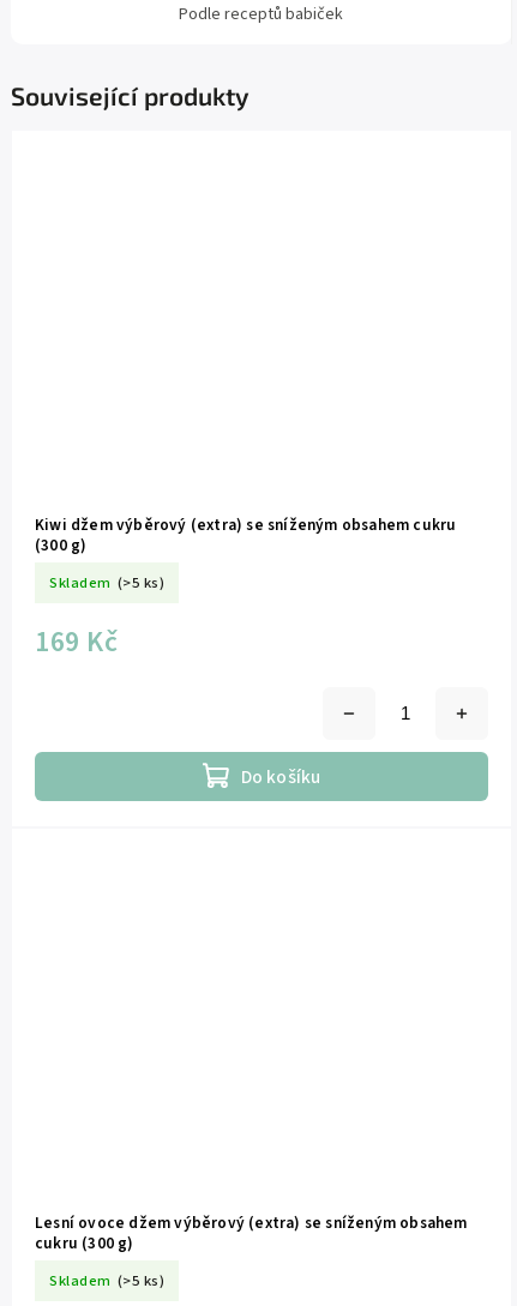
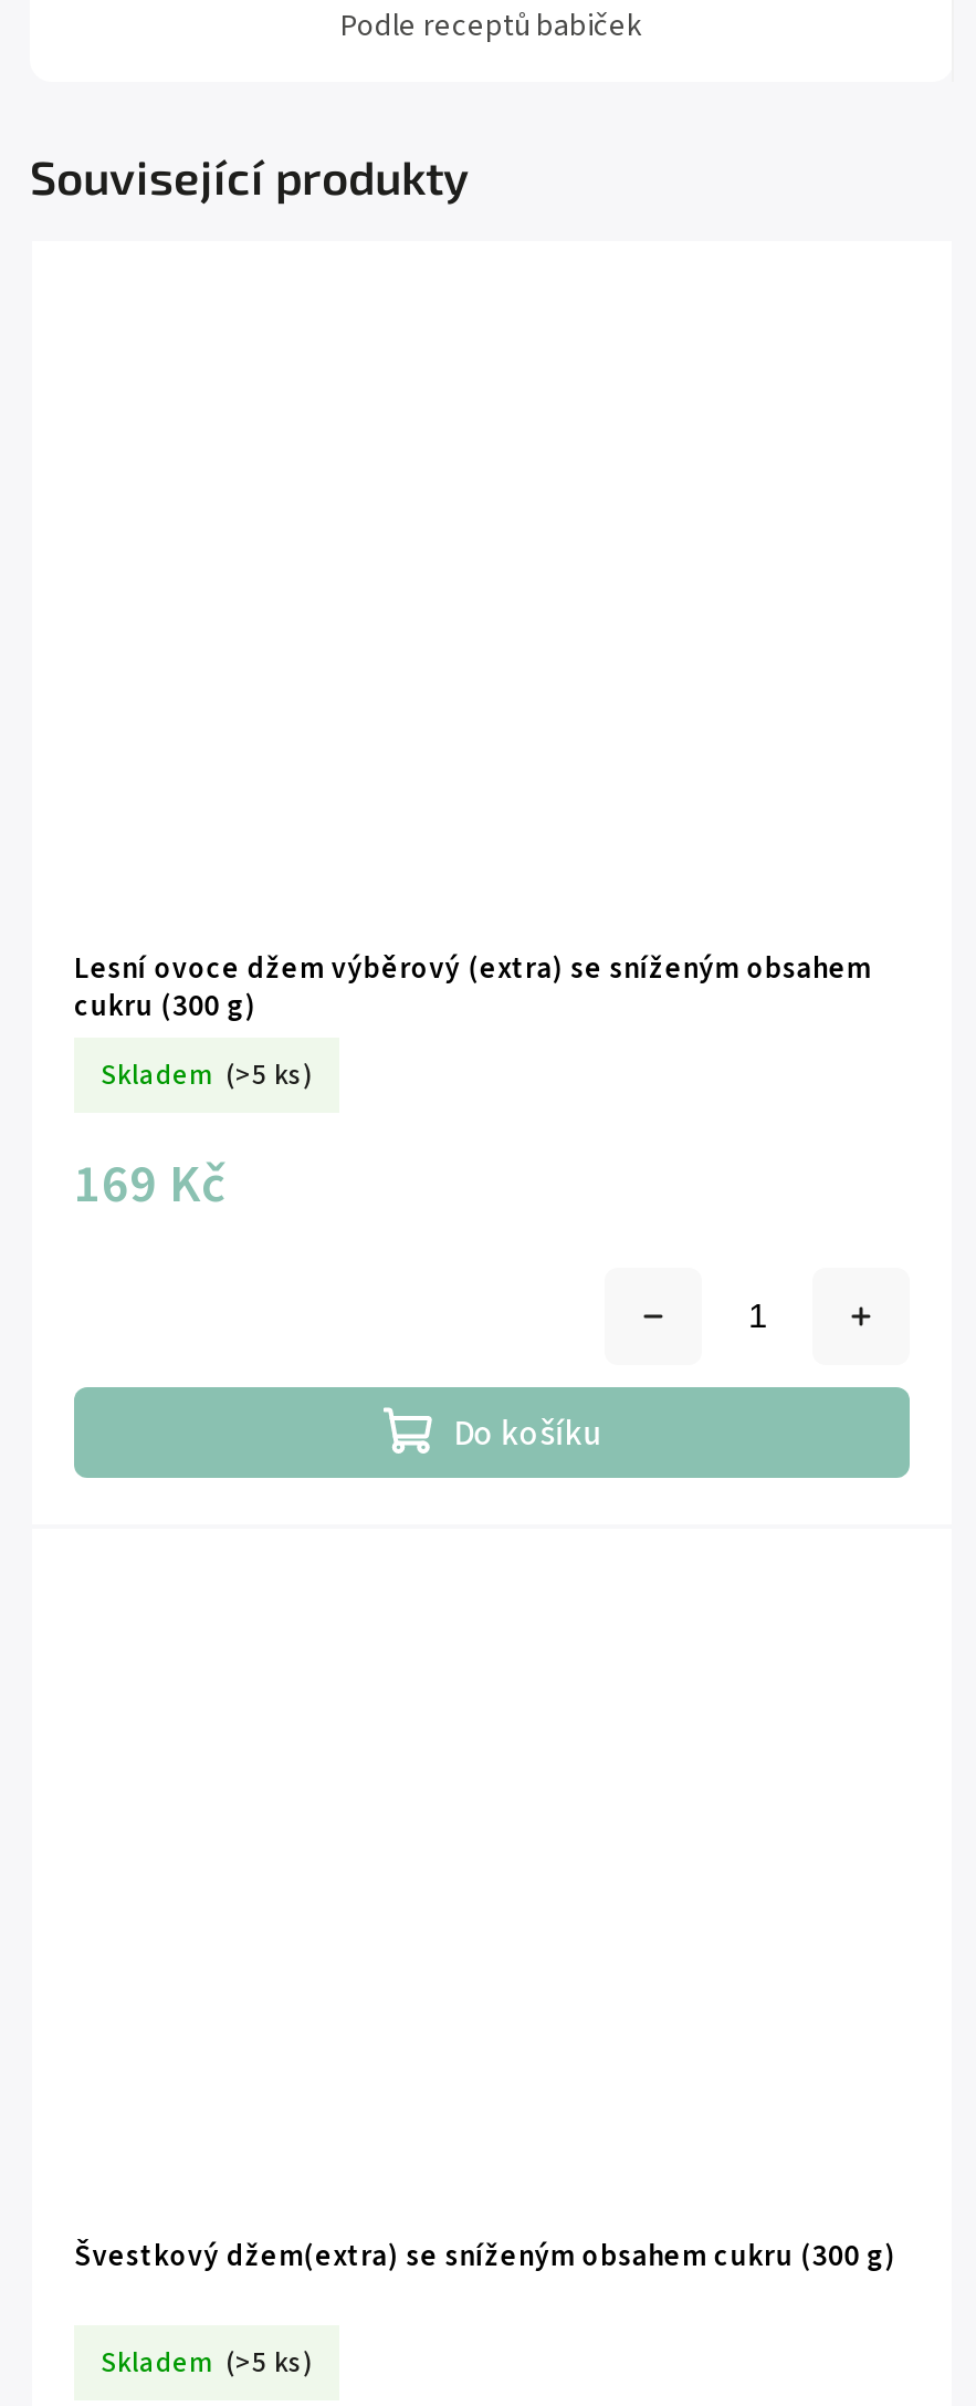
- Kiwi džem výběrový (extra) se sníženým obsahem cukru
- (300 g)

+ Švestkový džem(extra) se sníženým obsahem cukru (300 g)

moved up: Lesní ovoce džem výběrový (extra) se sníženým obsahem | cukru (300 g)
